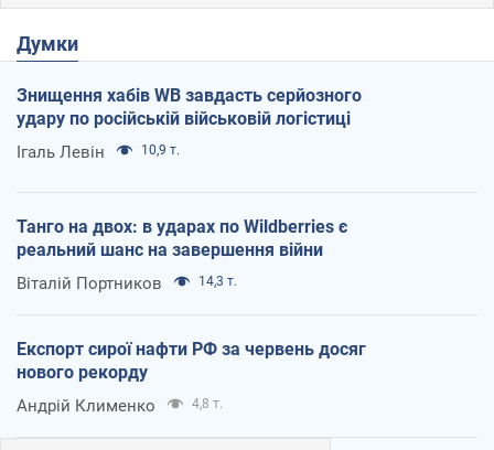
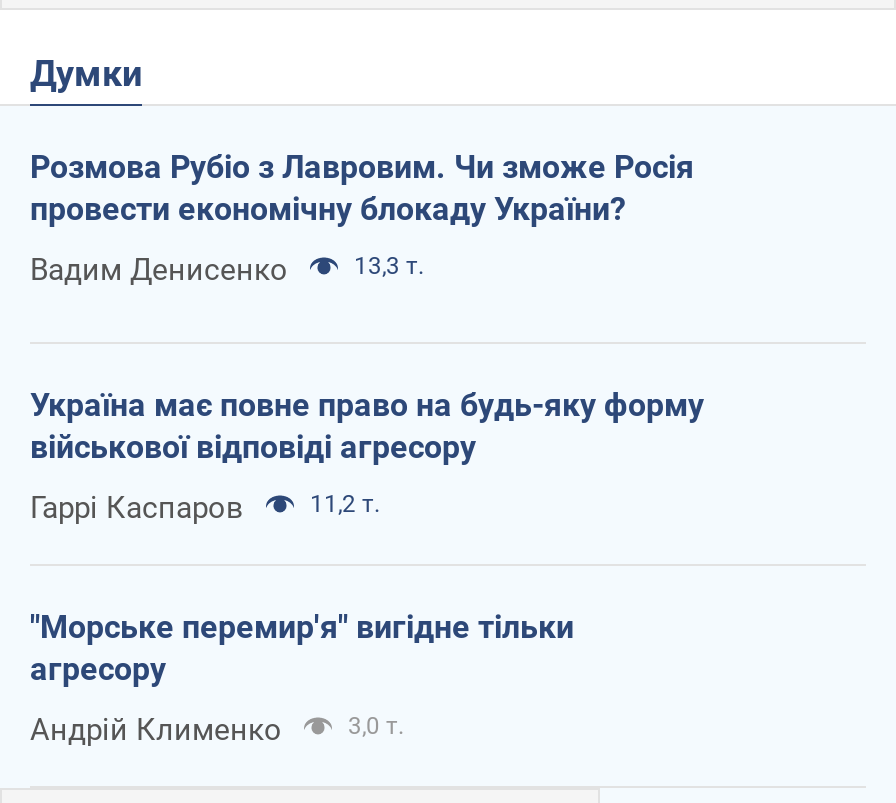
- Знищення хабів WB завдасть серйозного
- удару по російській військовій логістиці
+ Розмова Рубіо з Лавровим. Чи зможе Росія
+ провести економічну блокаду України?

- Ігаль Левін
- 10,9 т.
+ Вадим Денисенко
+ 13,3 т.

- Танго на двох: в ударах по Wildberries є
- реальний шанс на завершення війни
+ Україна має повне право на будь-яку форму
+ військової відповіді агресору

- Віталій Портников
- 14,3 т.
+ Гаррі Каспаров
+ 11,2 т.

- Експорт сирої нафти РФ за червень досяг
- нового рекорду
+ "Морське перемир'я" вигідне тільки
+ агресору

- 4,8 т.
+ 3,0 т.
